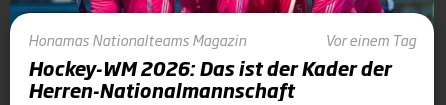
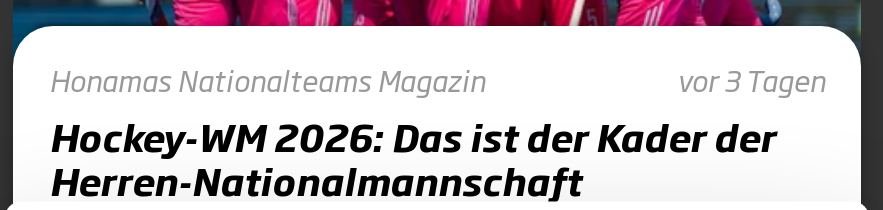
- Vor einem Tag
+ vor 3 Tagen
